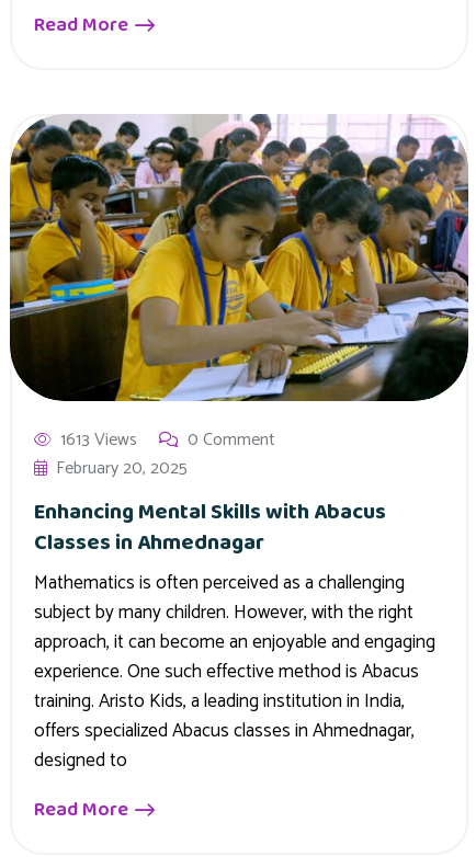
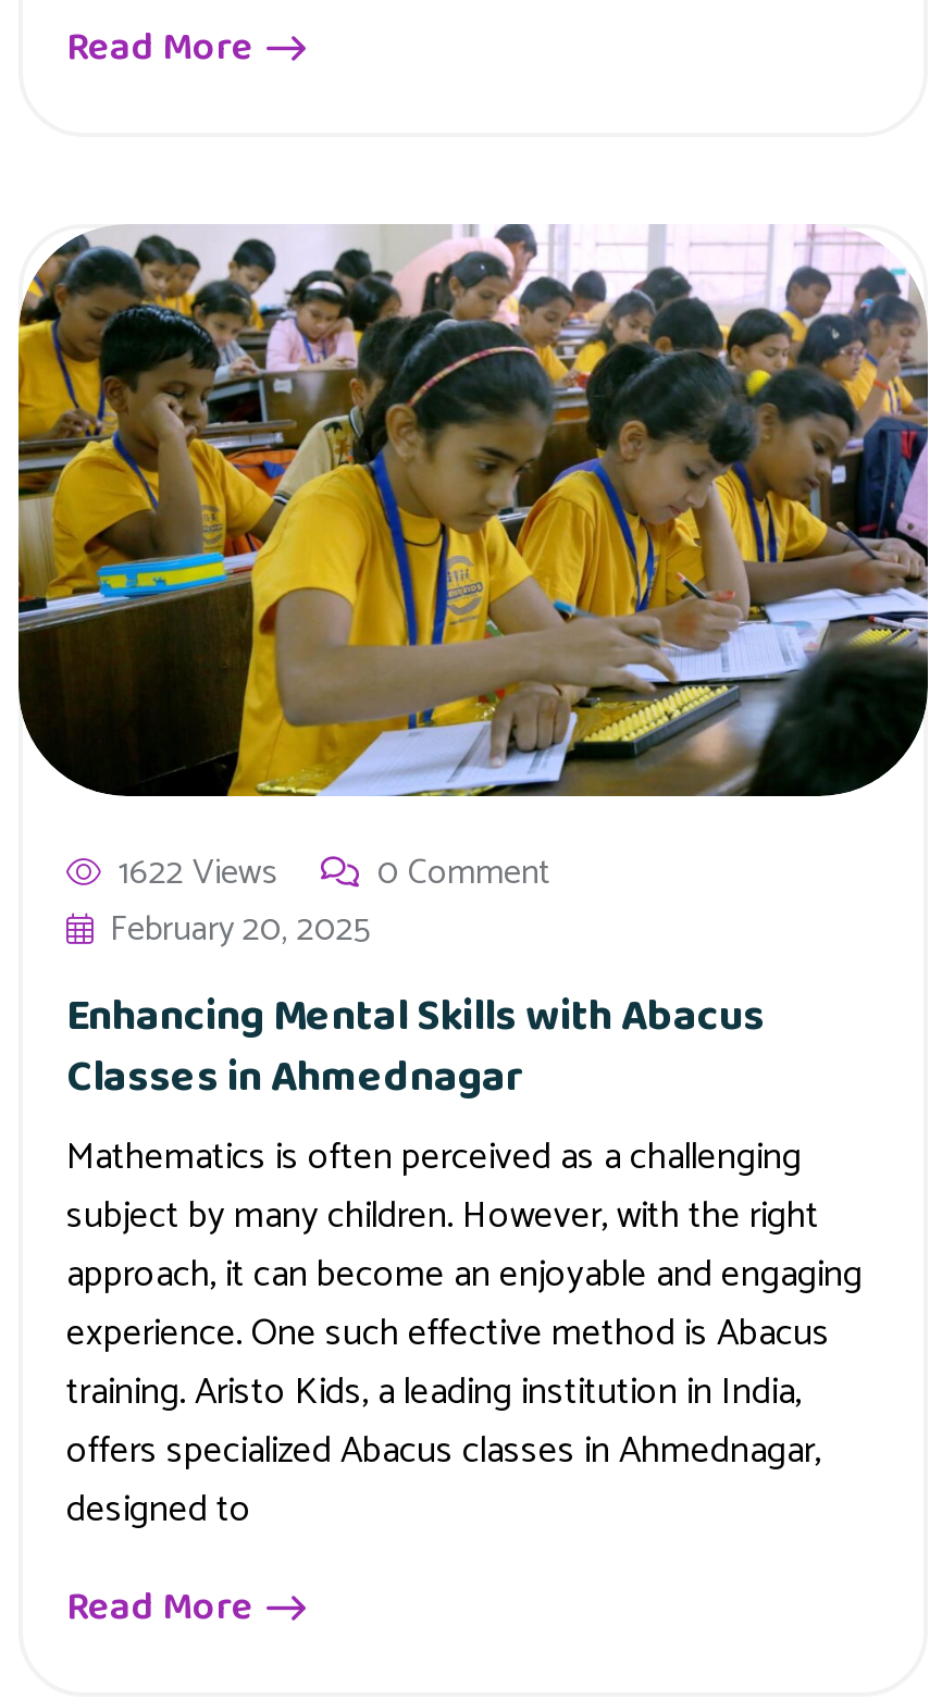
- 1613 Views
+ 1622 Views
